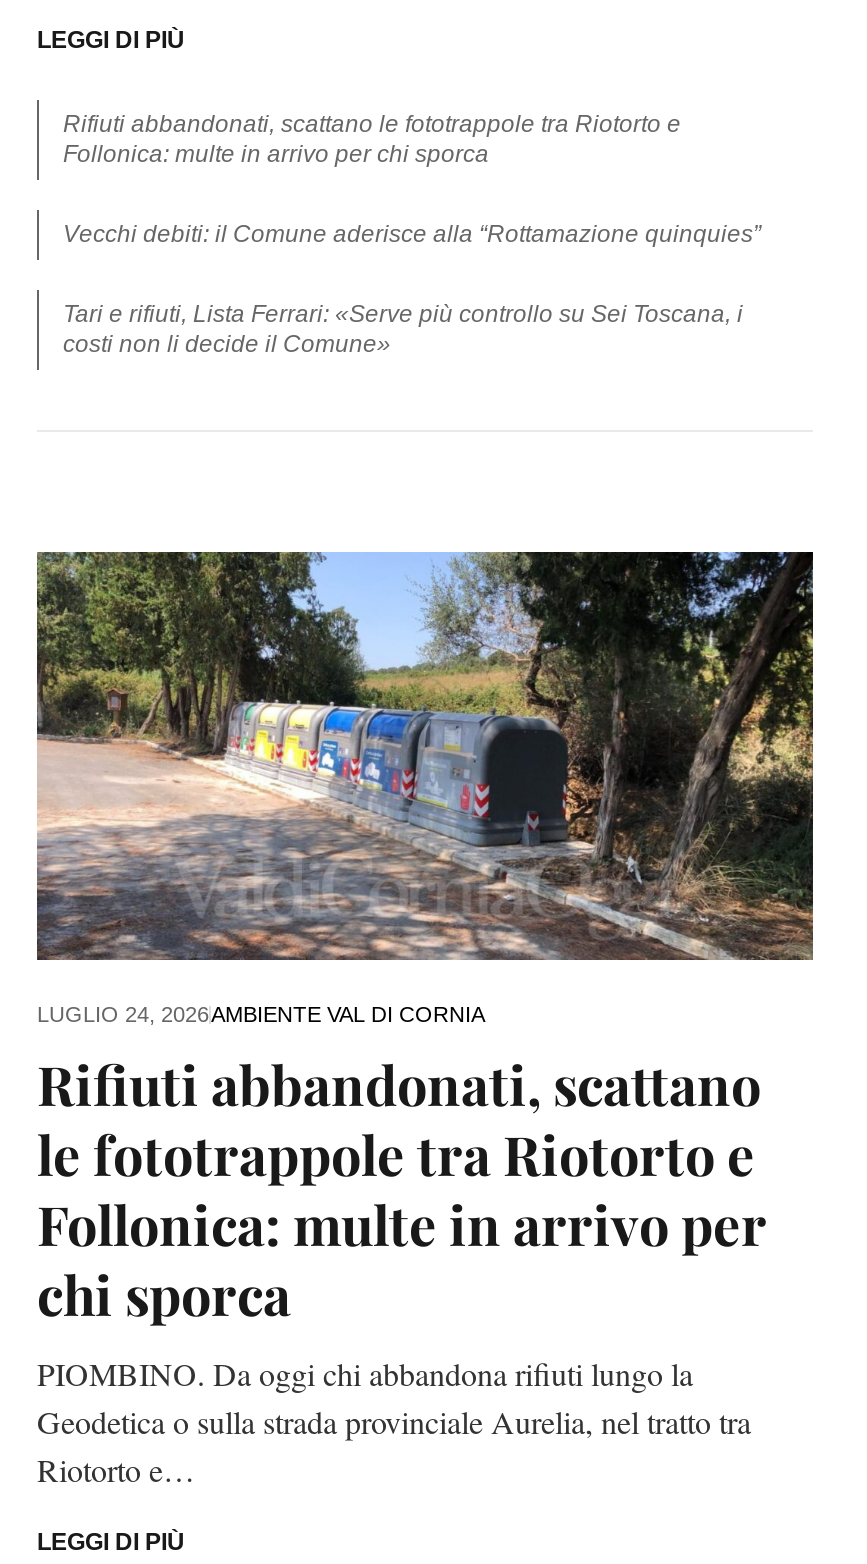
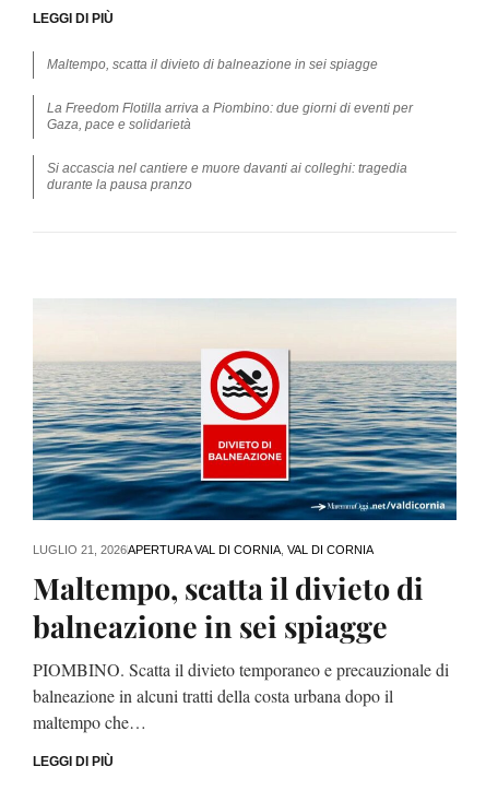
- Rifiuti abbandonati, scattano le fototrappole tra Riotorto e
- Follonica: multe in arrivo per chi sporca
+ Maltempo, scatta il divieto di balneazione in sei spiagge

- Vecchi debiti: il Comune aderisce alla “Rottamazione quinquies”
+ La Freedom Flotilla arriva a Piombino: due giorni di eventi per
+ Gaza, pace e solidarietà

- Tari e rifiuti, Lista Ferrari: «Serve più controllo su Sei Toscana, i
- costi non li decide il Comune»
+ Si accascia nel cantiere e muore davanti ai colleghi: tragedia
+ durante la pausa pranzo

- [image]
- LUGLIO 24, 2026AMBIENTE VAL DI CORNIA
- Rifiuti abbandonati, scattano
- le fototrappole tra Riotorto e
- Follonica: multe in arrivo per
- chi sporca
- PIOMBINO. Da oggi chi abbandona rifiuti lungo la
- Geodetica o sulla strada provinciale Aurelia, nel tratto tra
- Riotorto e…
+ [image]
+ LUGLIO 21, 2026APERTURA VAL DI CORNIA, VAL DI CORNIA
+ Maltempo, scatta il divieto di
+ balneazione in sei spiagge
+ PIOMBINO. Scatta il divieto temporaneo e precauzionale di
+ balneazione in alcuni tratti della costa urbana dopo il
+ maltempo che…
